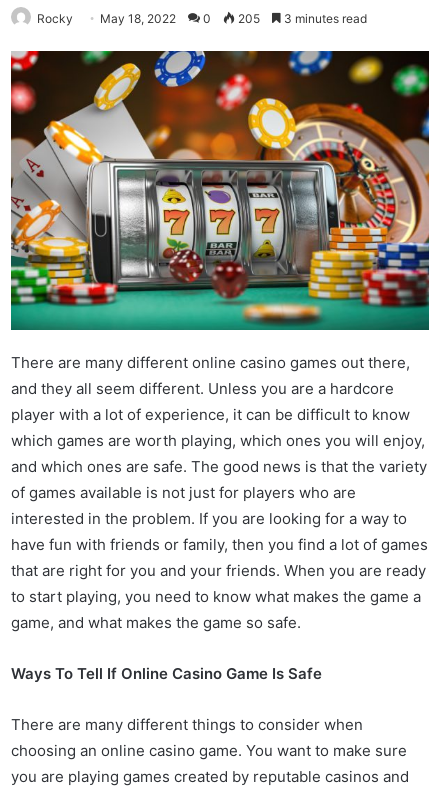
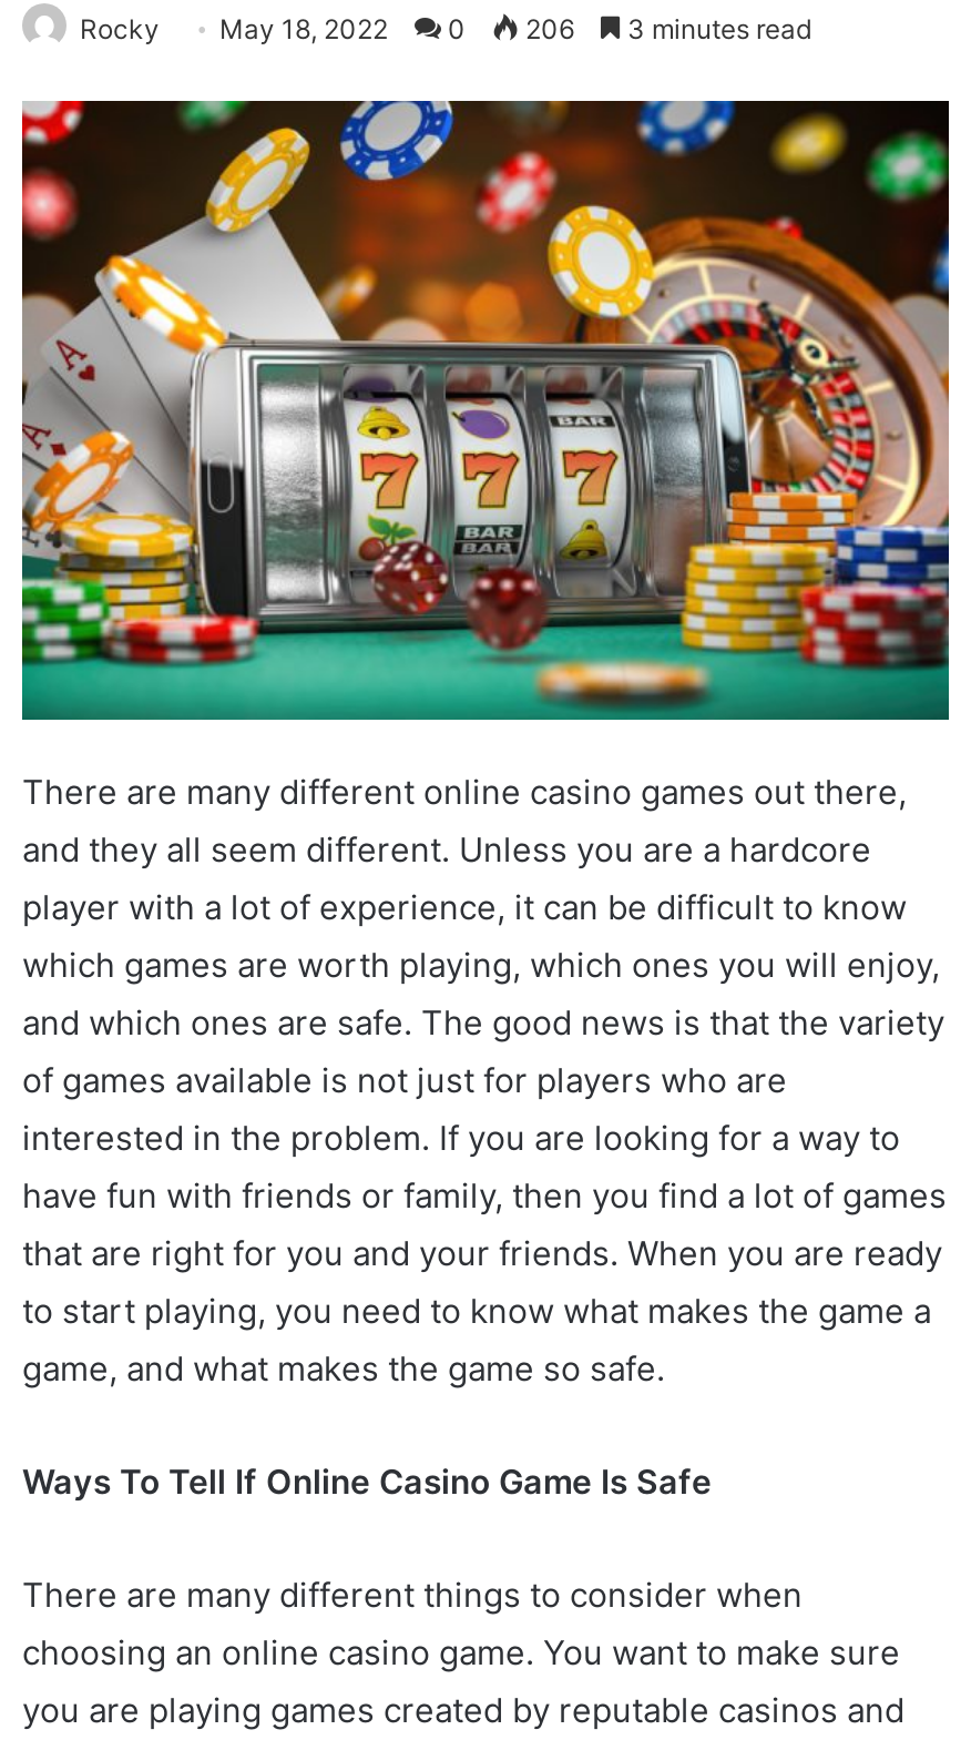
- Rocky May 18, 2022 0 205 3 minutes read
+ Rocky May 18, 2022 0 206 3 minutes read
